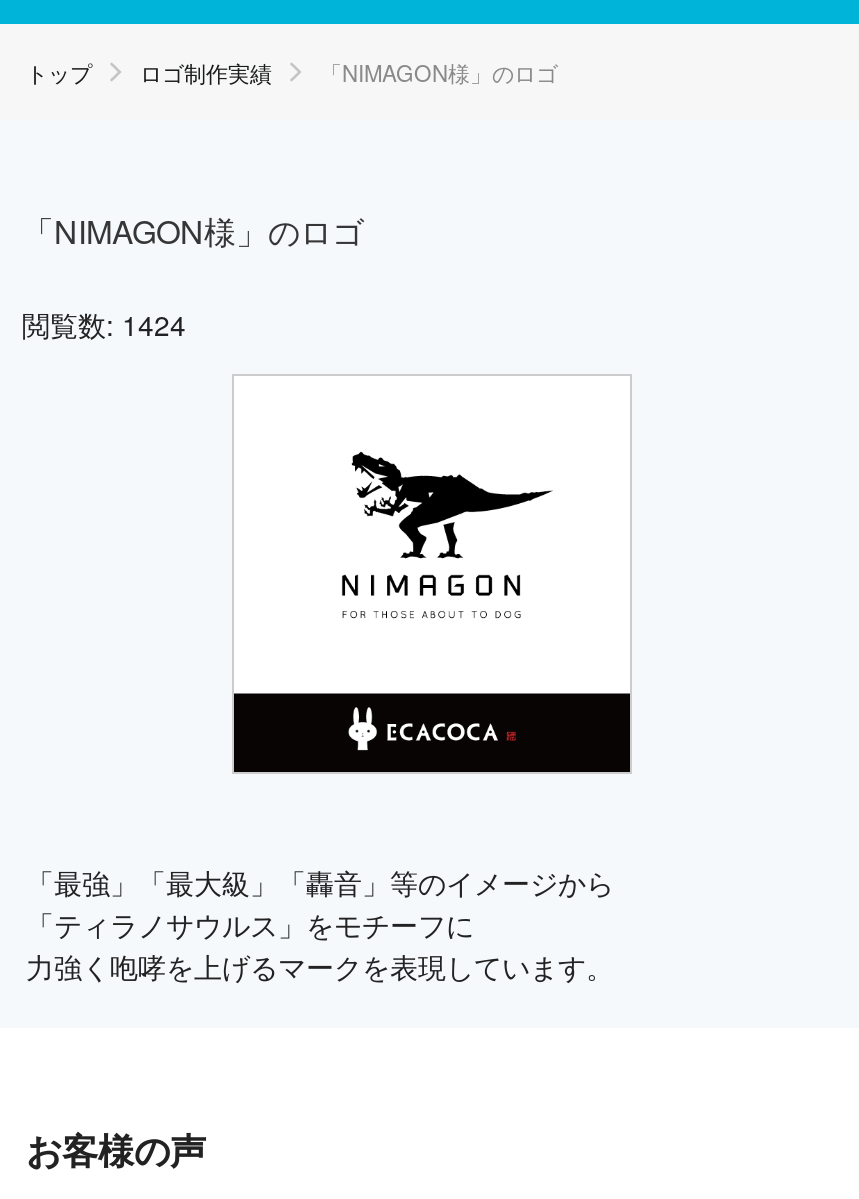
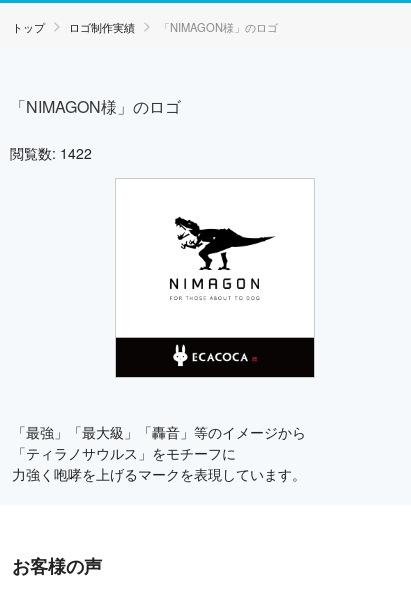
- 閲覧数: 1424
+ 閲覧数: 1422
